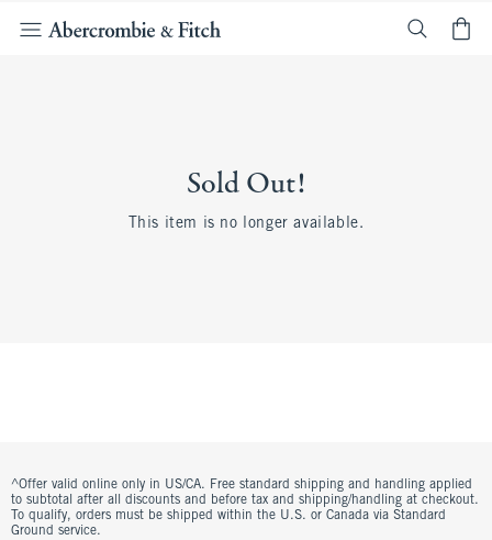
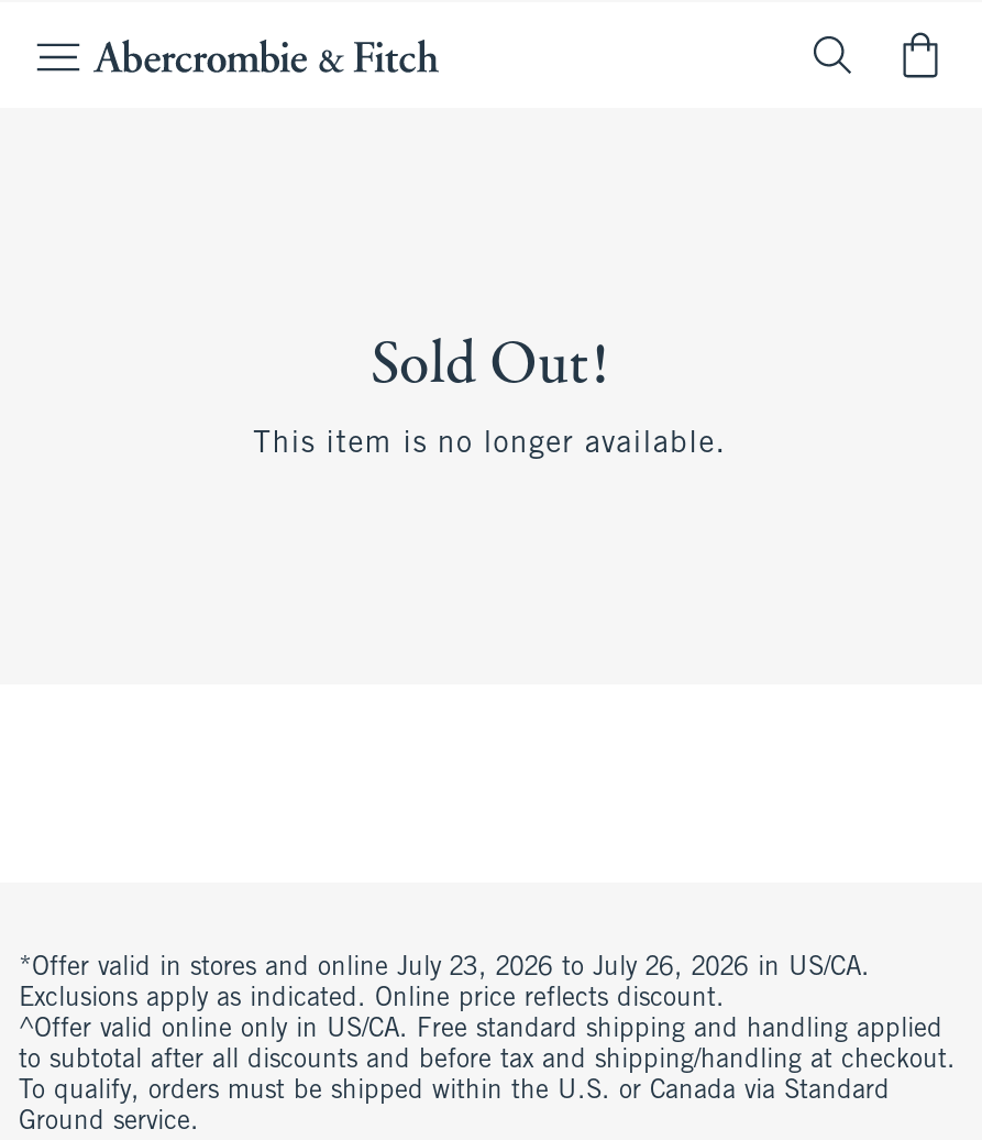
+ *Offer valid in stores and online July 23, 2026 to July 26, 2026 in US/CA.
+ Exclusions apply as indicated. Online price reflects discount.
